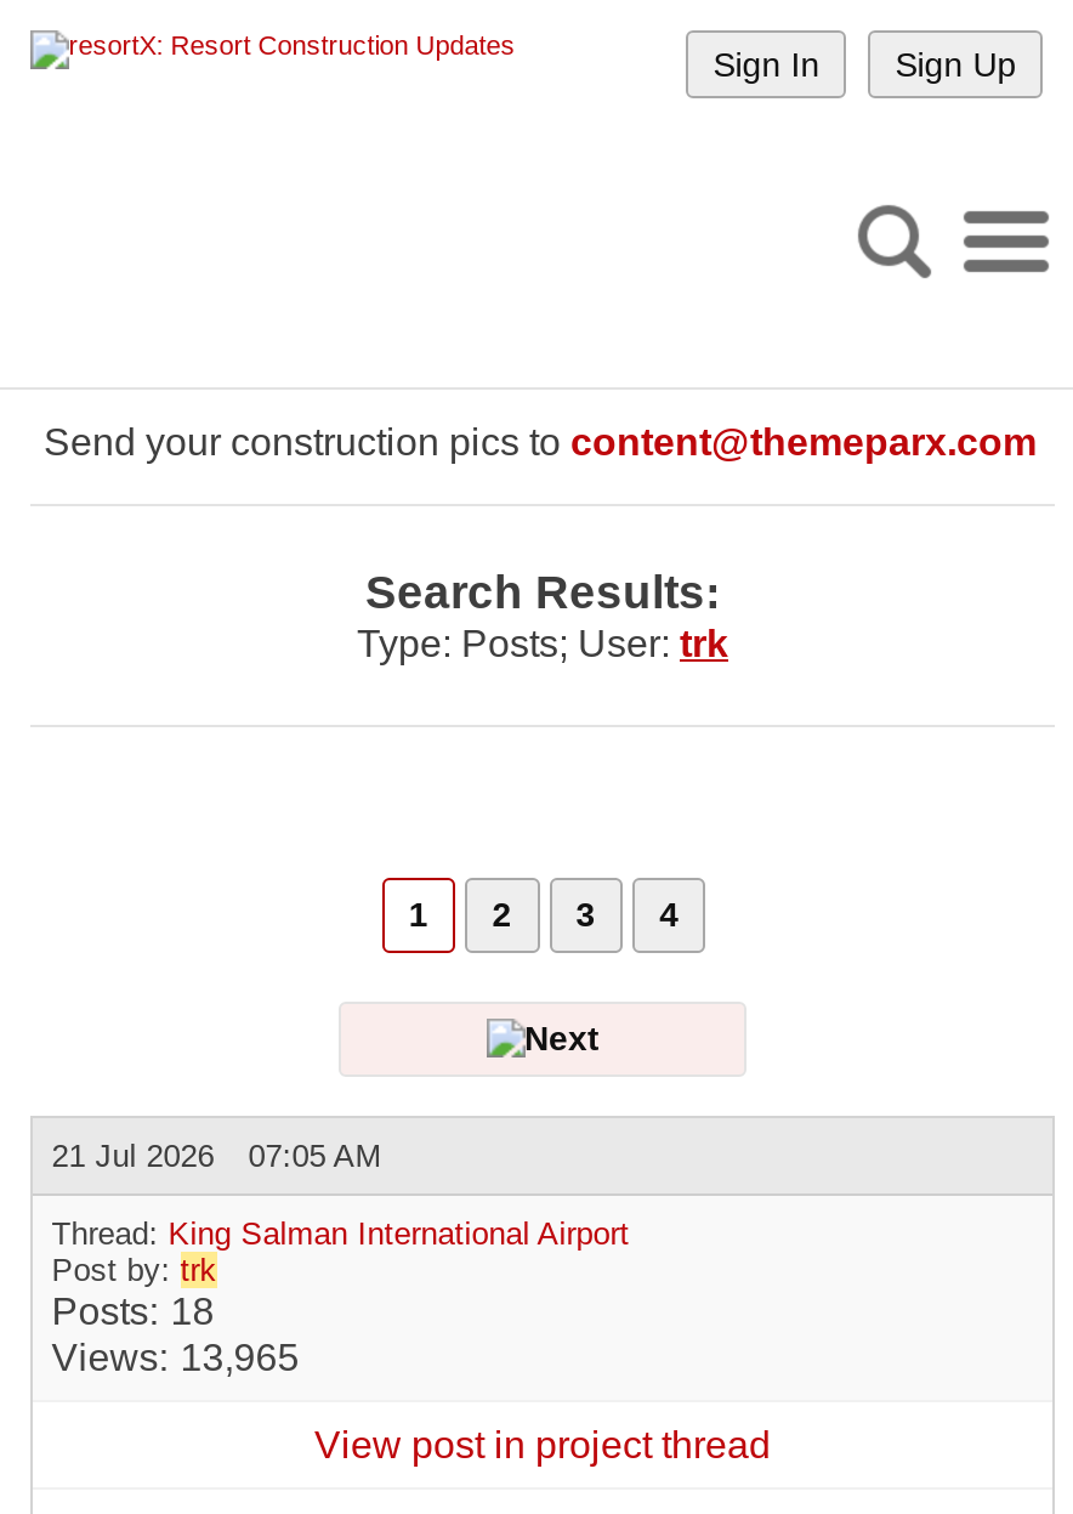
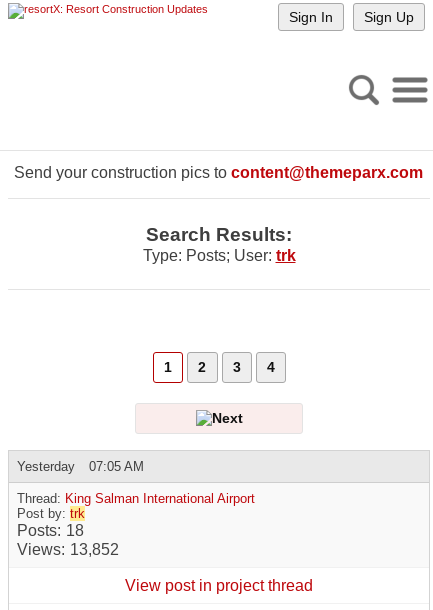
- 21 Jul 2026
+ Yesterday

- Views 13,965
+ Views 13,852
